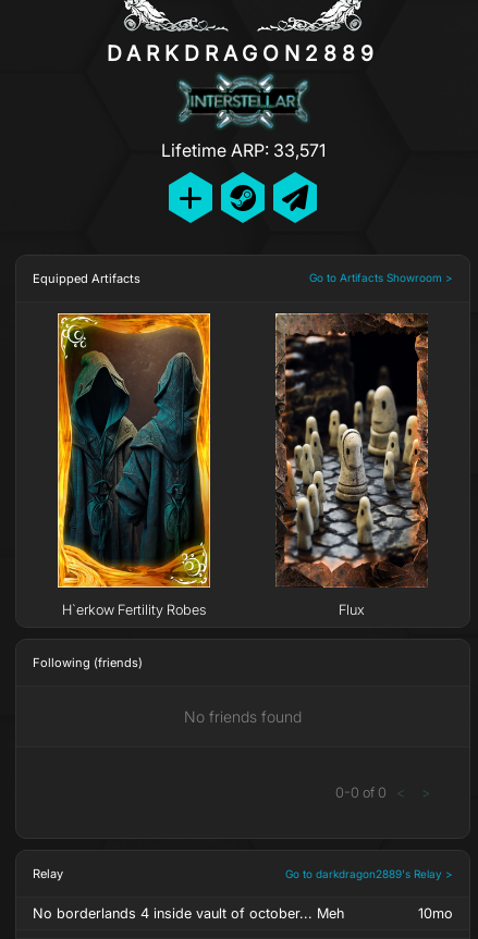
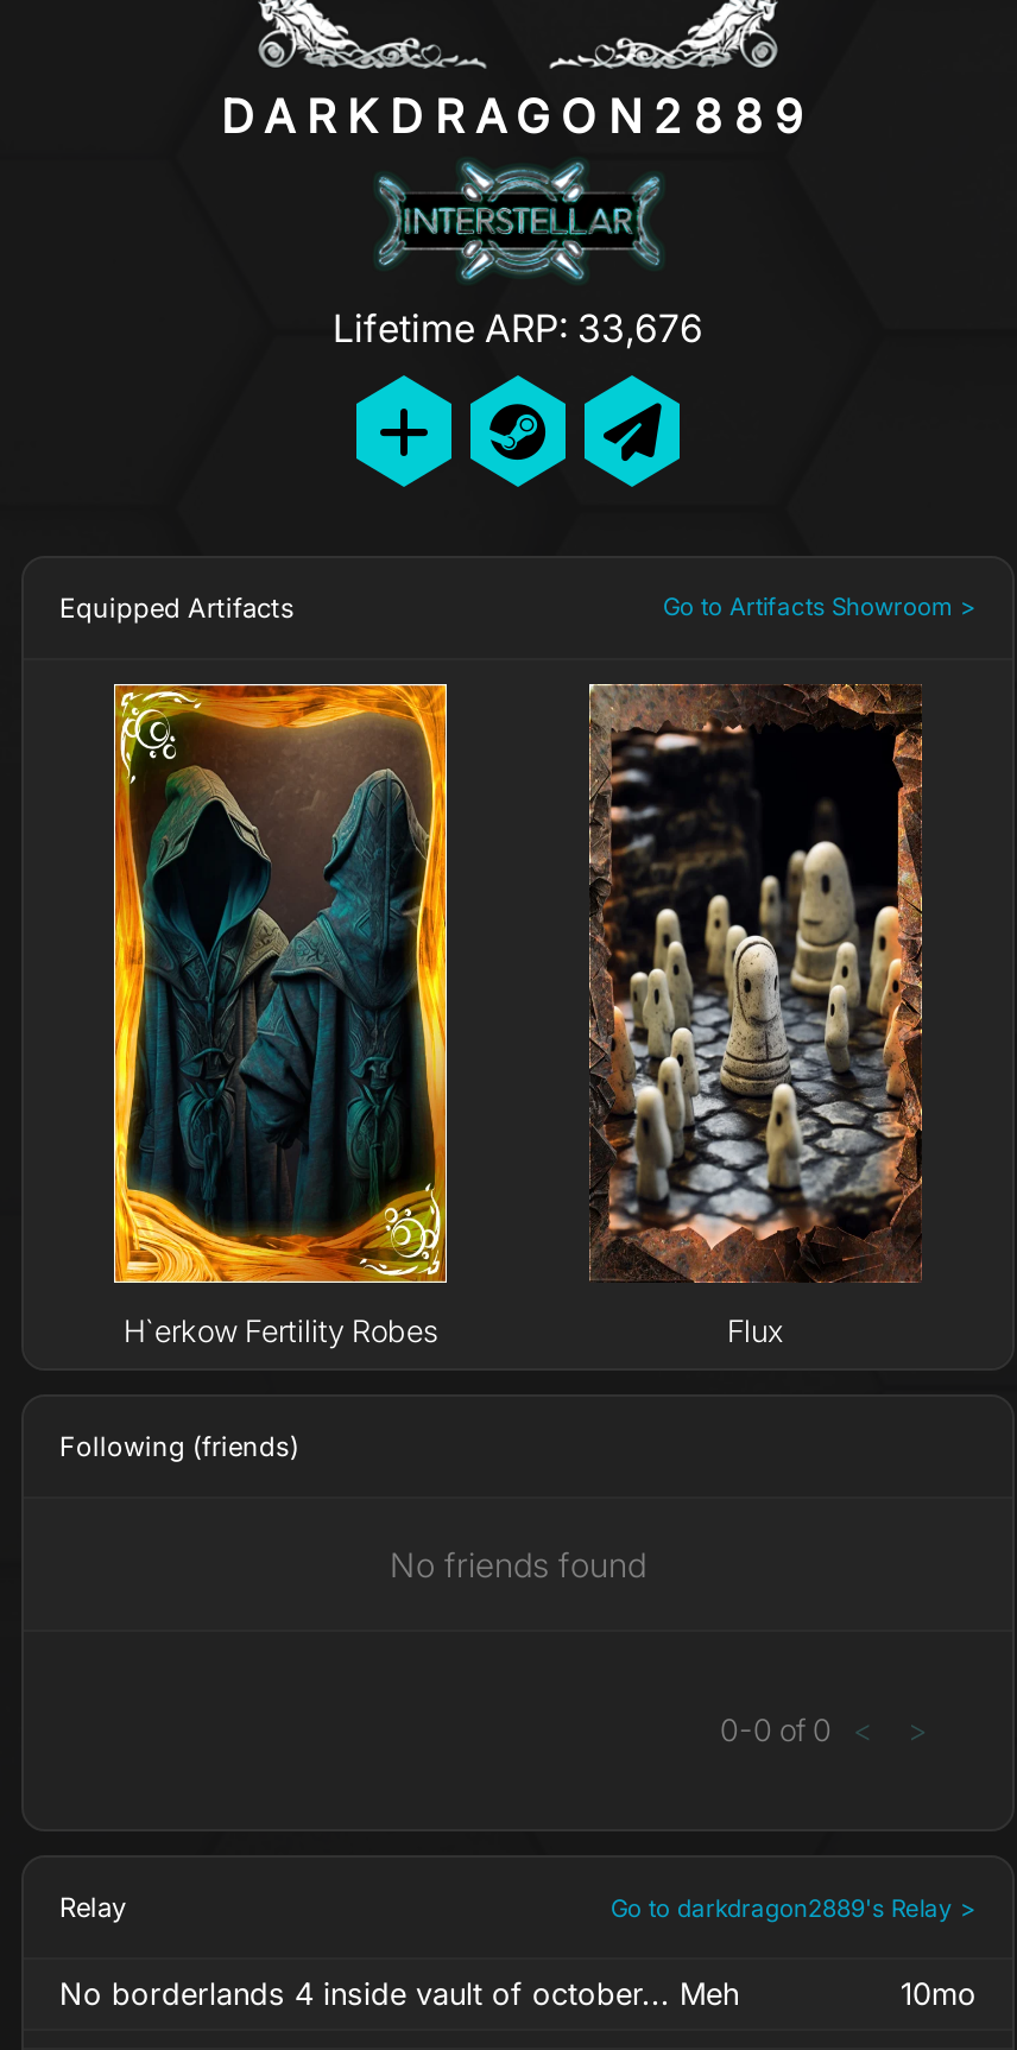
- Lifetime ARP: 33,571
+ Lifetime ARP: 33,676
